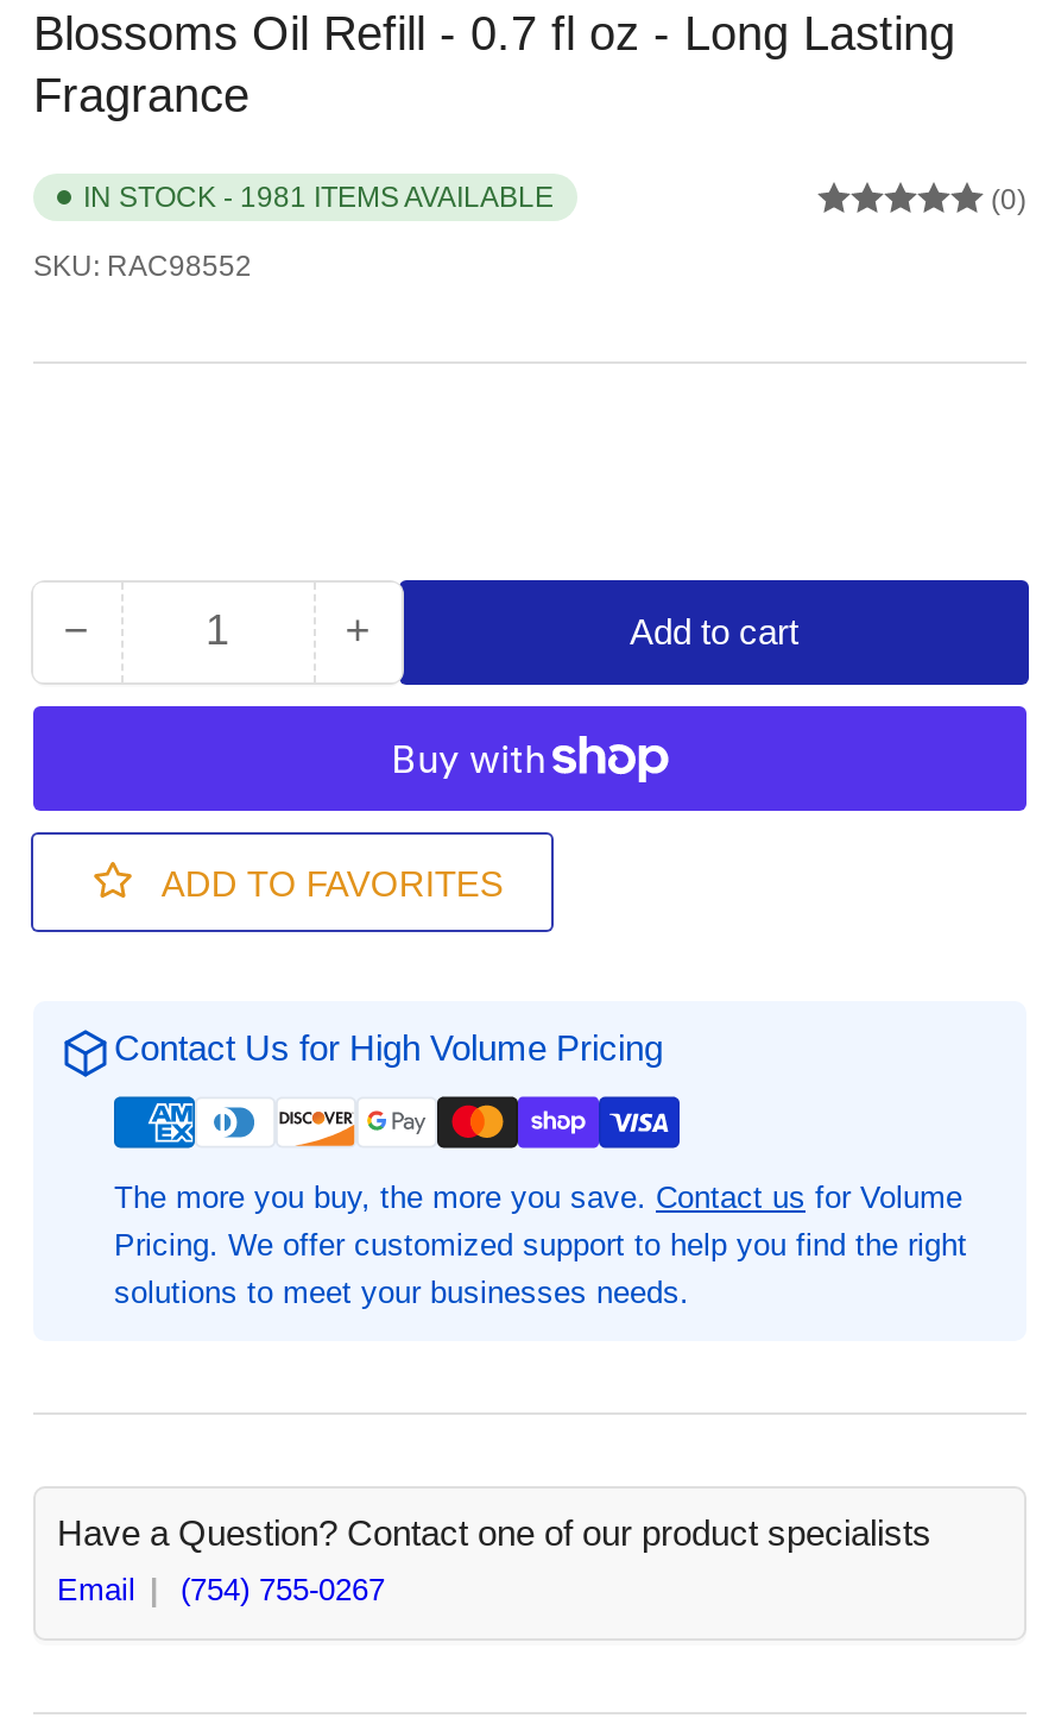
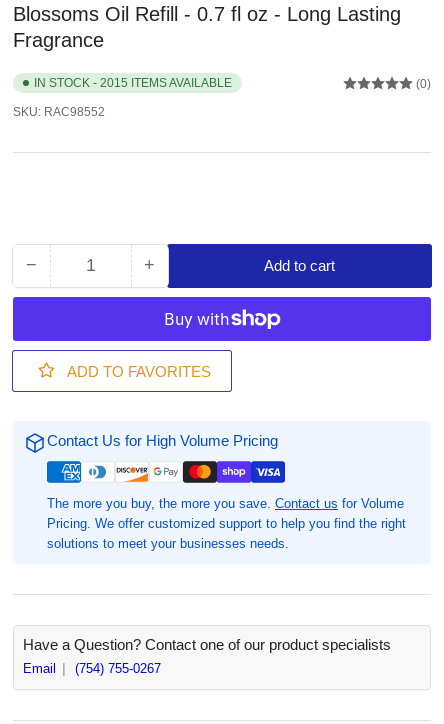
- IN STOCK - 1981 ITEMS AVAILABLE
+ IN STOCK - 2015 ITEMS AVAILABLE
